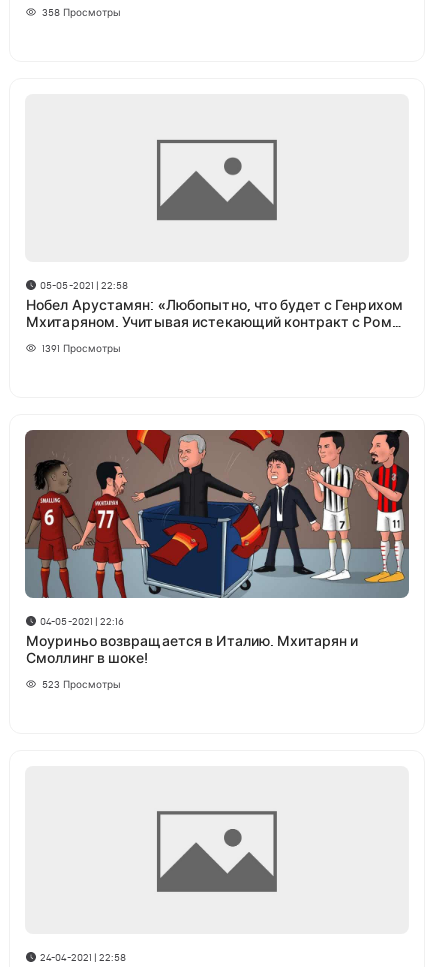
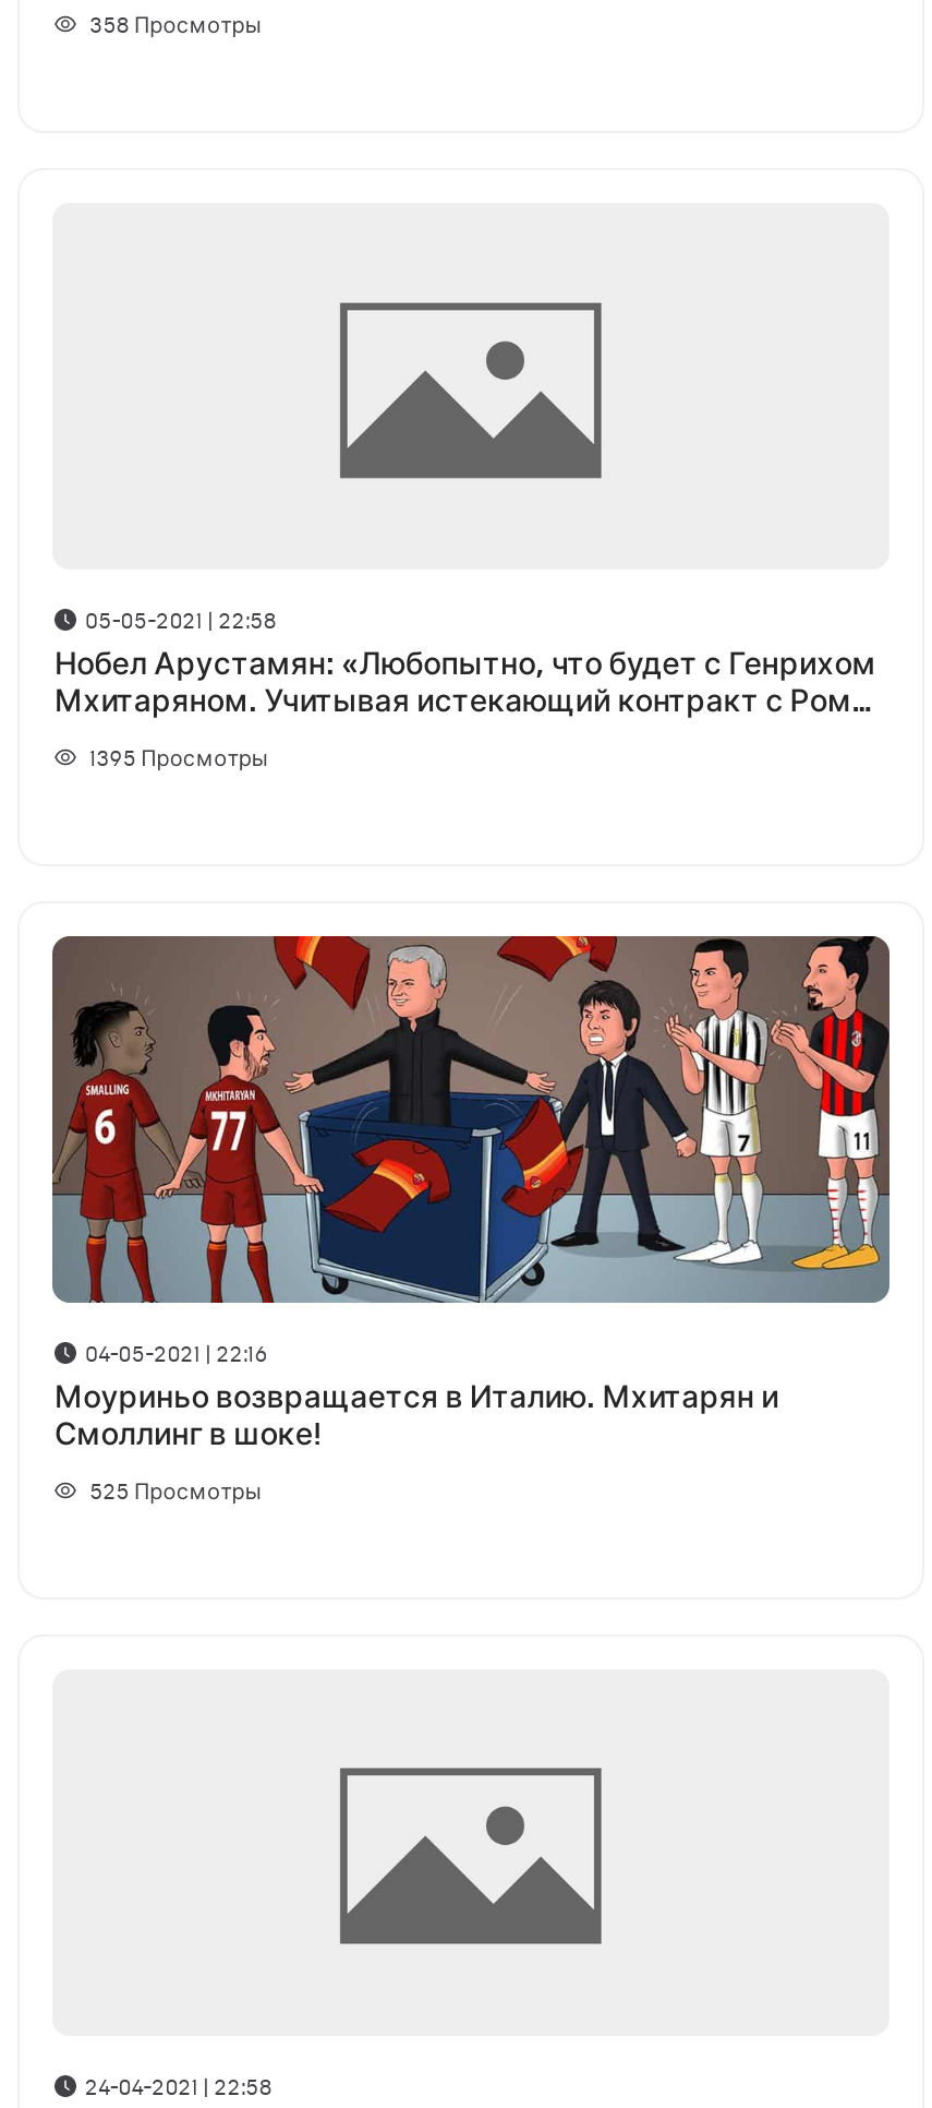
- 1391 Просмотры
+ 1395 Просмотры

- 523 Просмотры
+ 525 Просмотры
